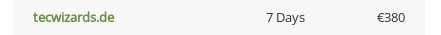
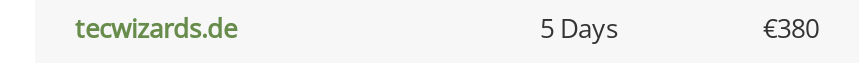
- 7 Days
+ 5 Days
